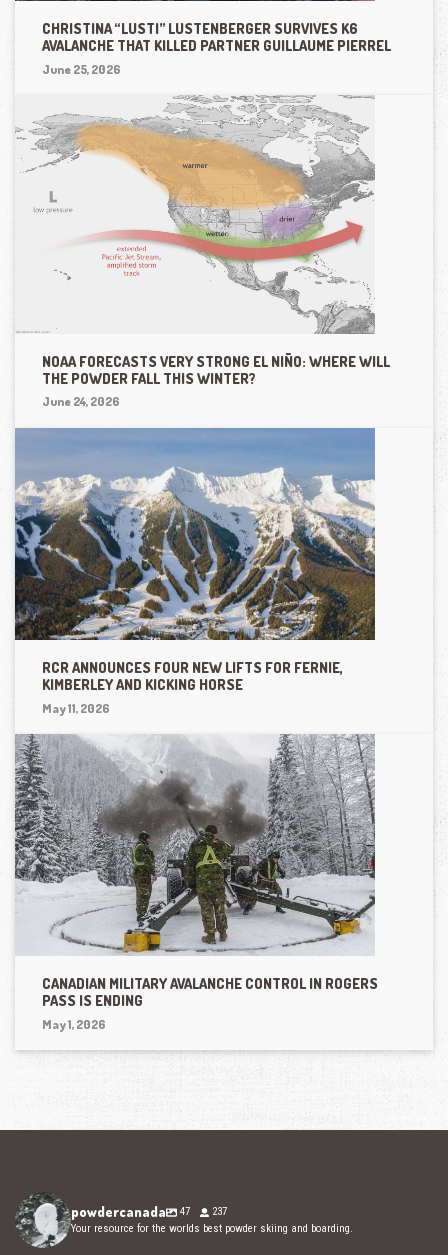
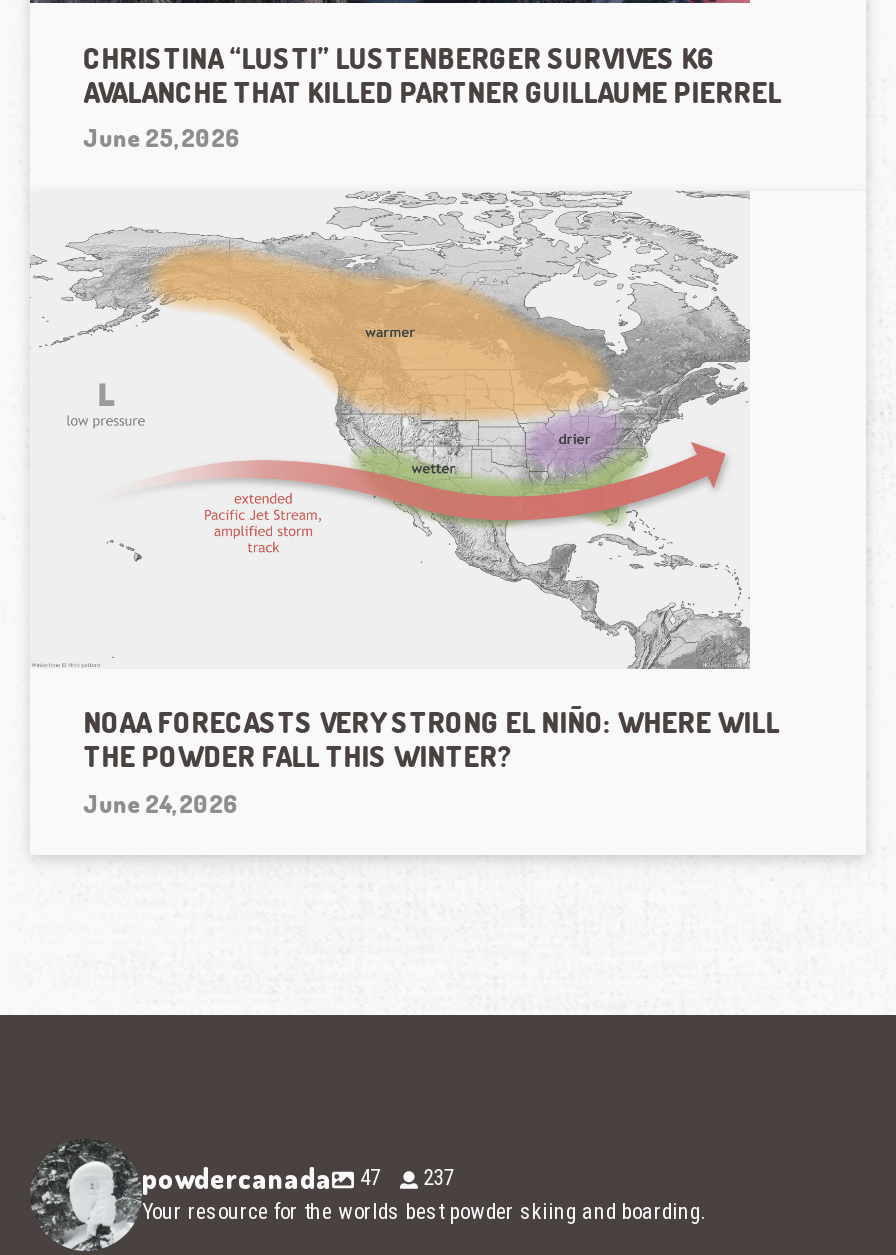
- [image]
- RCR ANNOUNCES FOUR NEW LIFTS FOR FERNIE,
- KIMBERLEY AND KICKING HORSE
- May 11, 2026

- [image]
- CANADIAN MILITARY AVALANCHE CONTROL IN ROGERS
- PASS IS ENDING
- May 1, 2026
